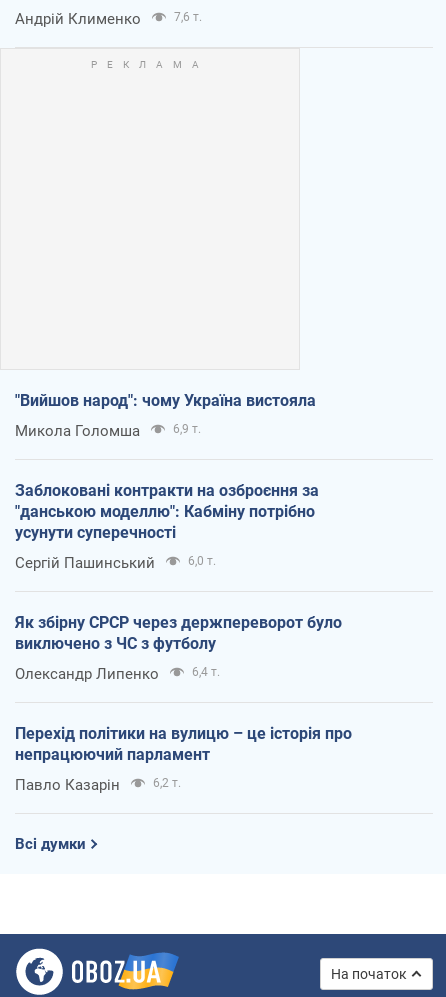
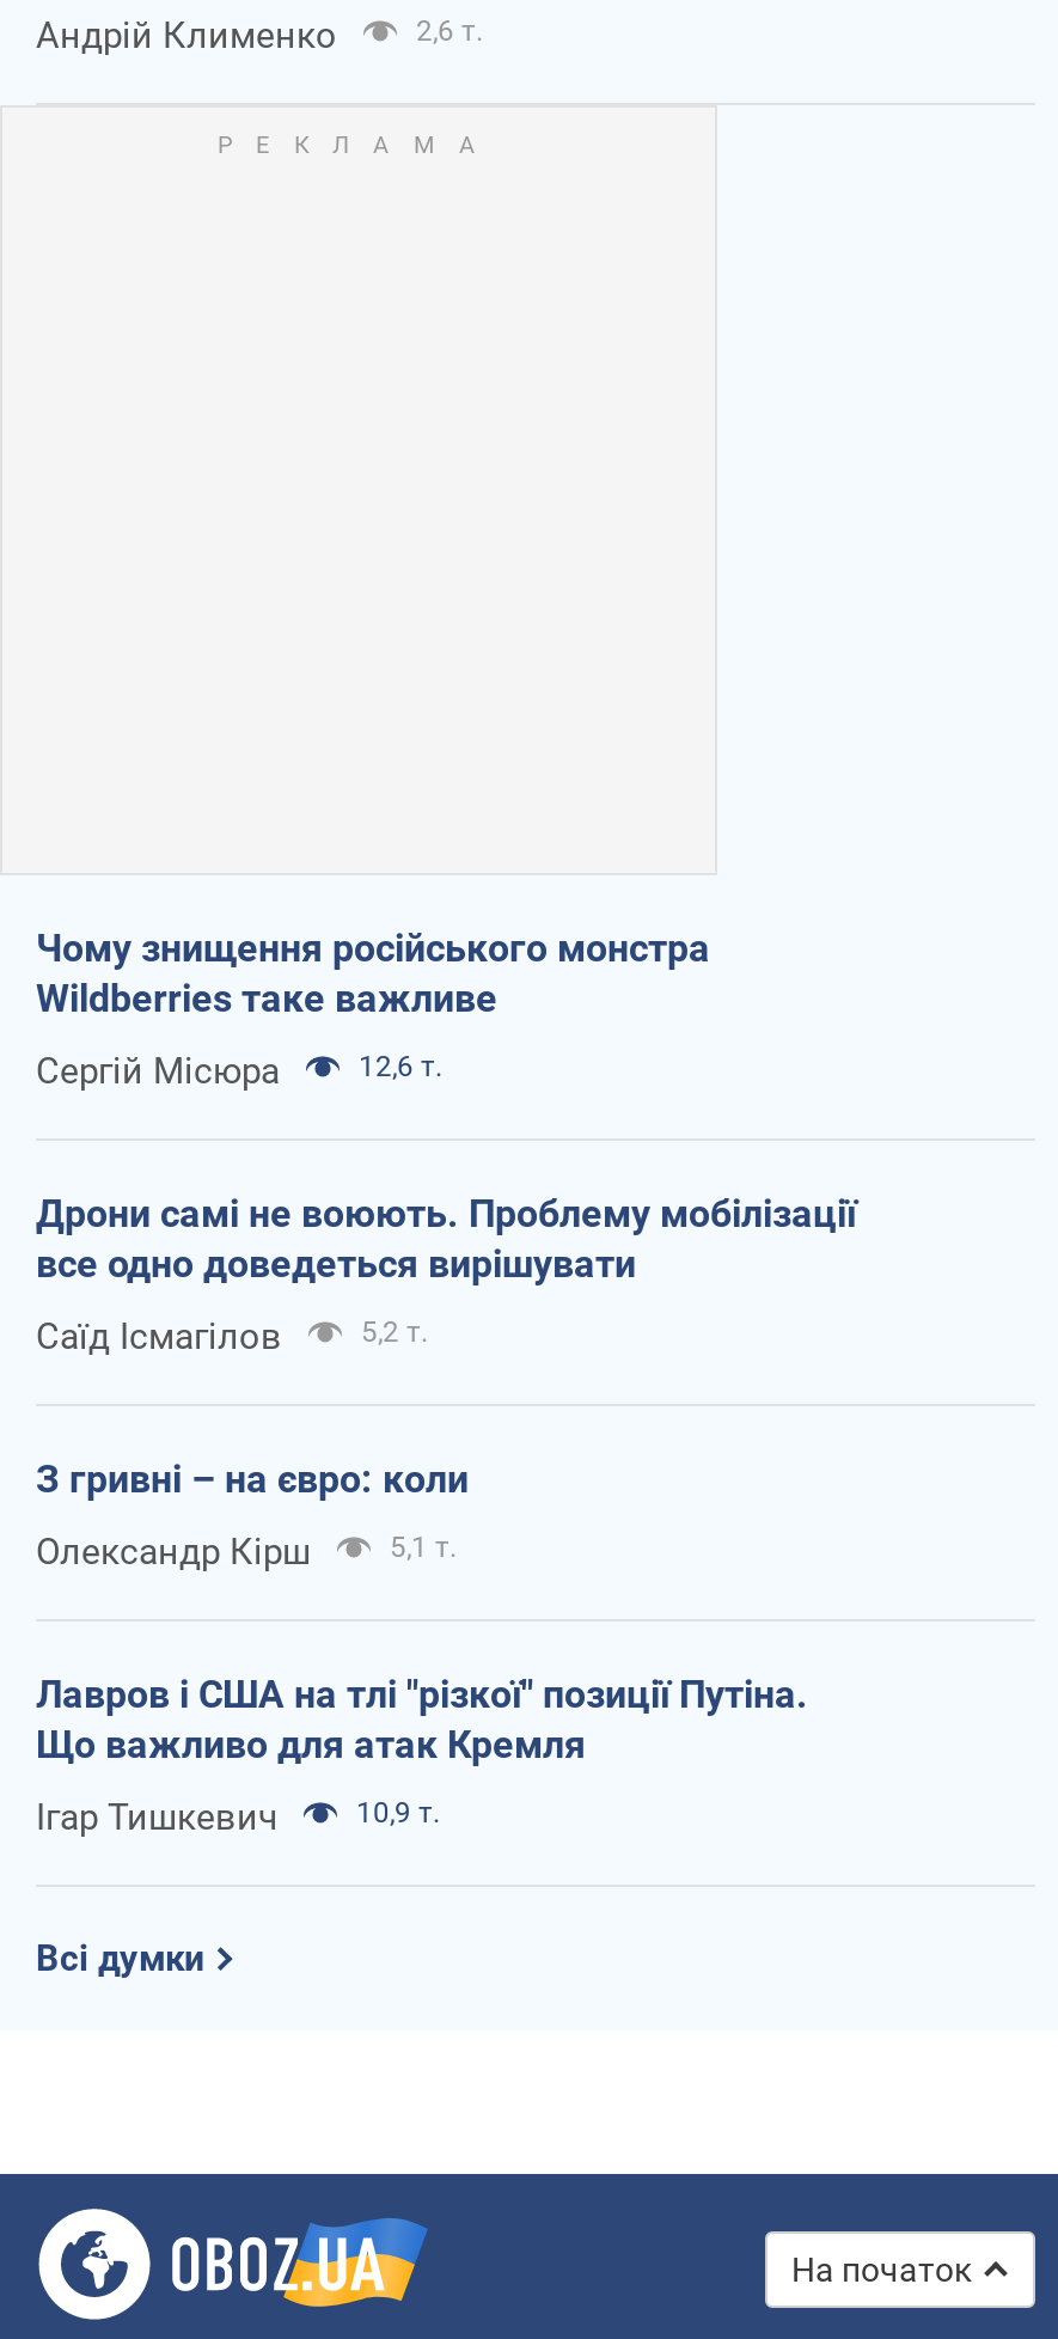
- 7,6 т.
+ 2,6 т.

- "Вийшов народ": чому Україна вистояла
+ Чому знищення російського монстра
+ Wildberries таке важливе

- Микола Голомша
- 6,9 т.
+ Сергій Місюра
+ 12,6 т.

- Заблоковані контракти на озброєння за
- "данською моделлю": Кабміну потрібно
- усунути суперечності
+ Дрони самі не воюють. Проблему мобілізації
+ все одно доведеться вирішувати

- Сергій Пашинський
- 6,0 т.
+ Саїд Ісмагілов
+ 5,2 т.

- Як збірну СРСР через держпереворот було
- виключено з ЧС з футболу
+ З гривні – на євро: коли

- Олександр Липенко
- 6,4 т.
+ Олександр Кірш
+ 5,1 т.

- Перехід політики на вулицю – це історія про
- непрацюючий парламент
+ Лавров і США на тлі "різкої" позиції Путіна.
+ Що важливо для атак Кремля

- Павло Казарін
- 6,2 т.
+ Ігар Тишкевич
+ 10,9 т.
